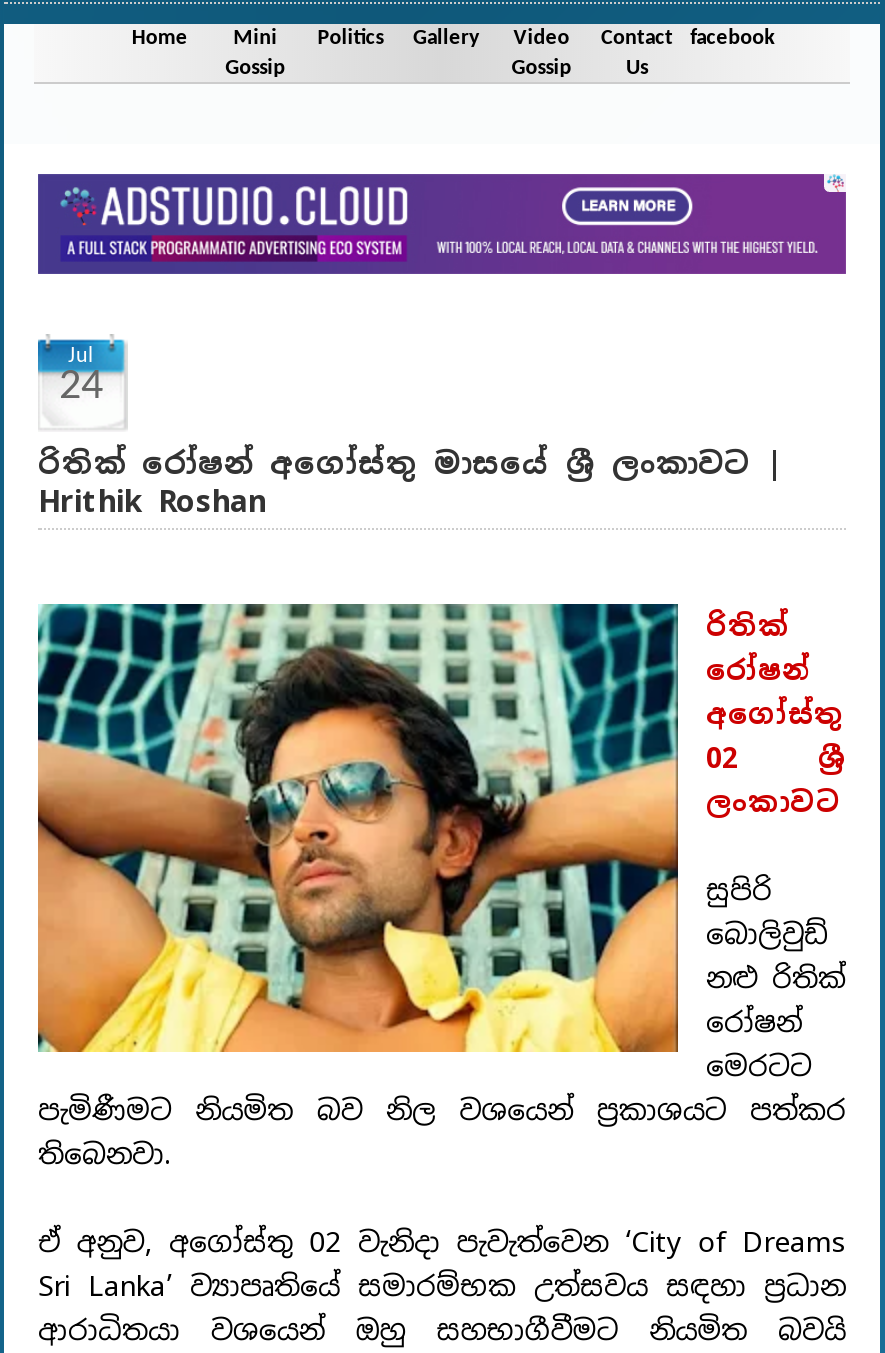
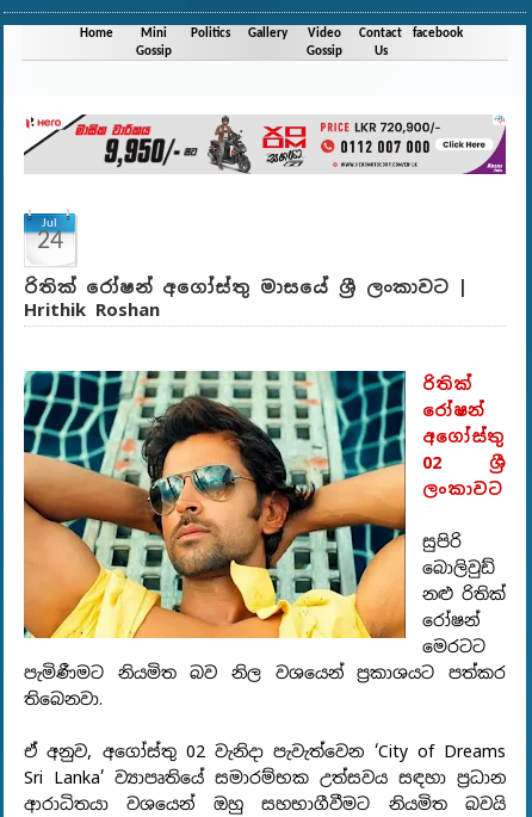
- [image]
+ [image]
